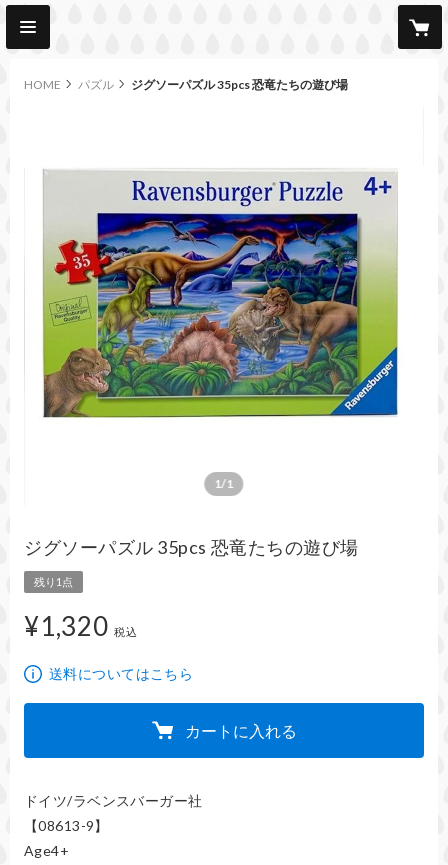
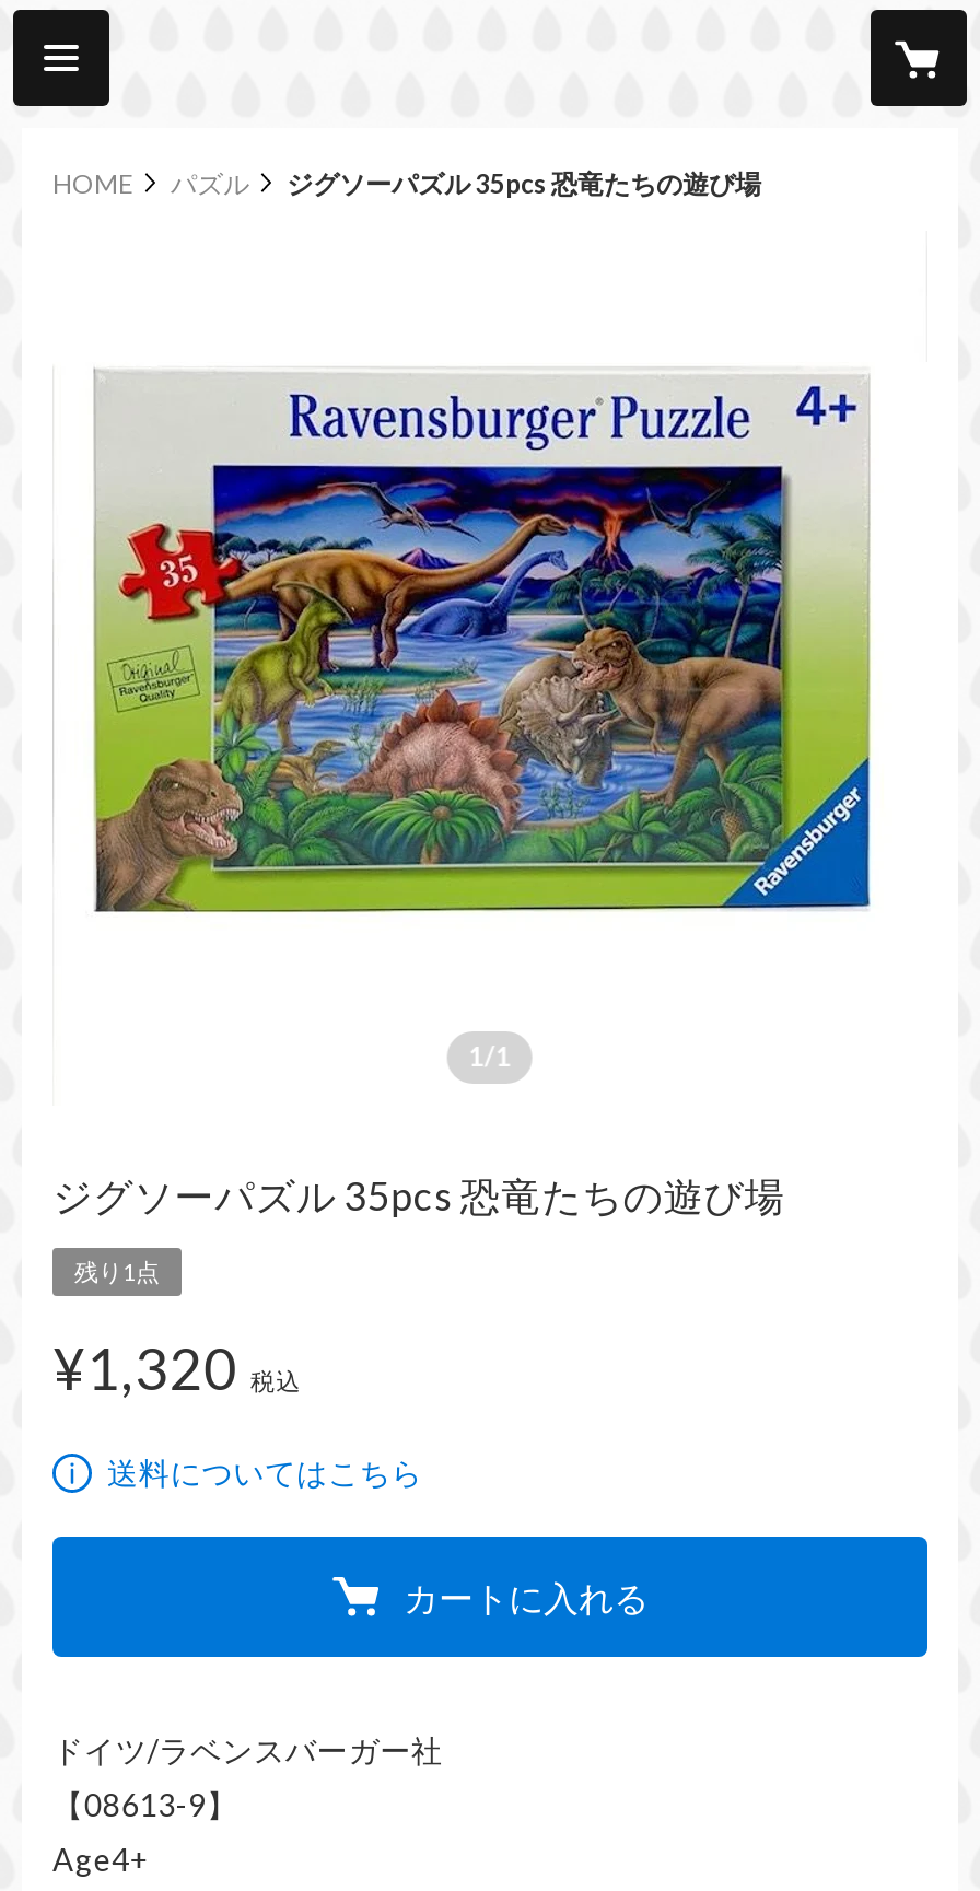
- 1/1
